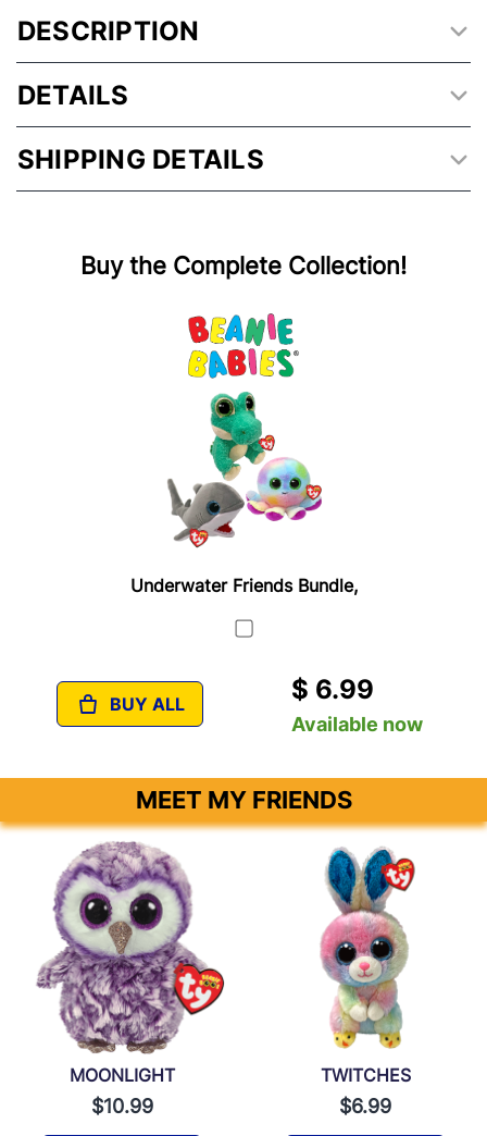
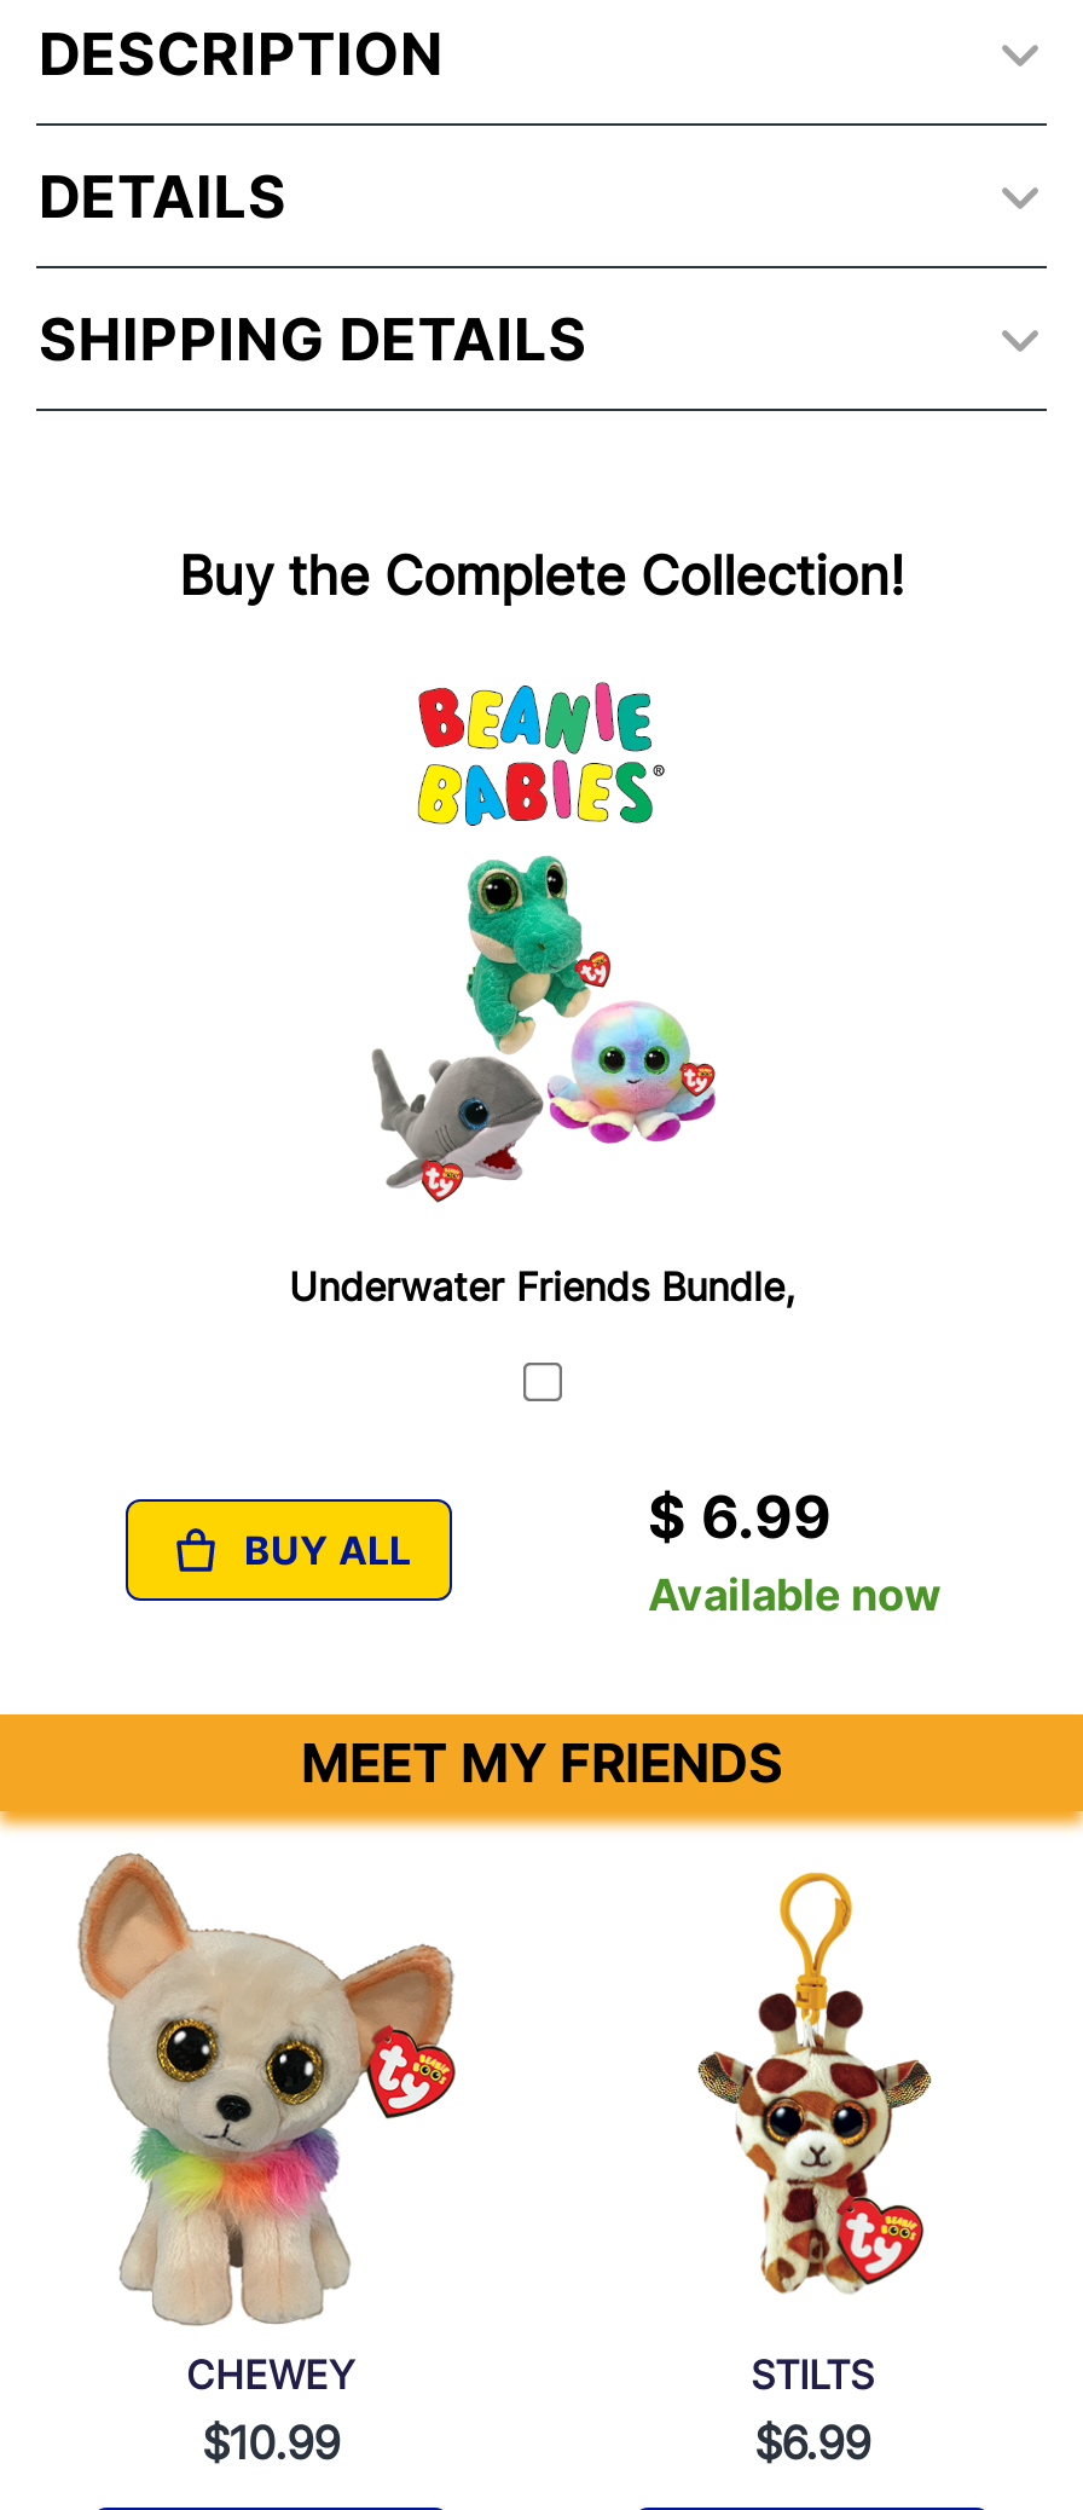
- [image]
- MOONLIGHT
+ [image]
+ CHEWEY

- [image]
- TWITCHES
+ [image]
+ STILTS
